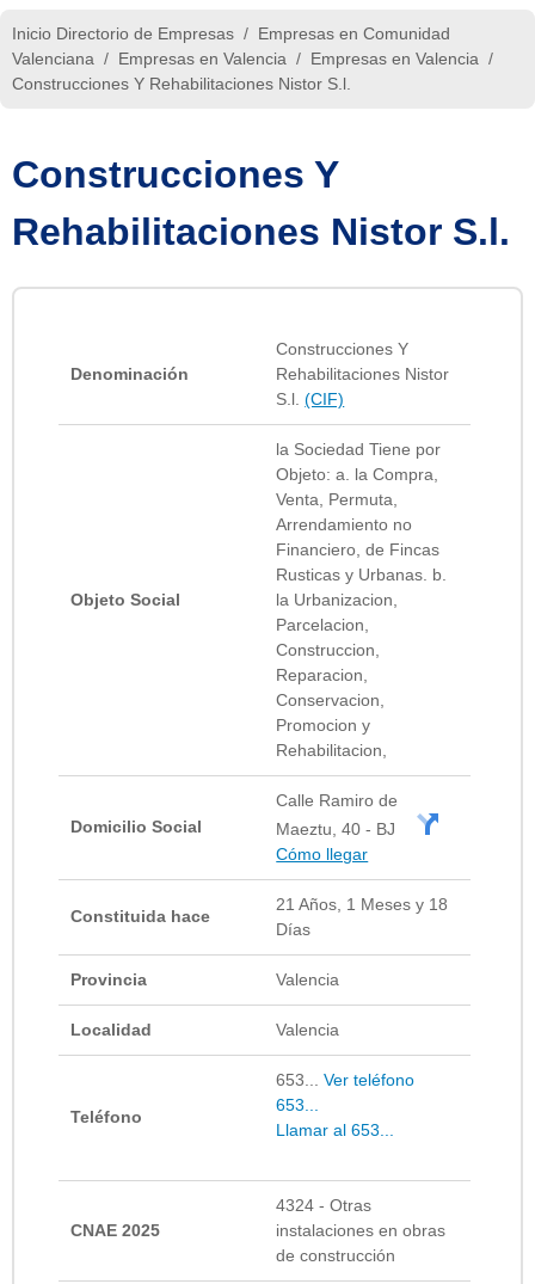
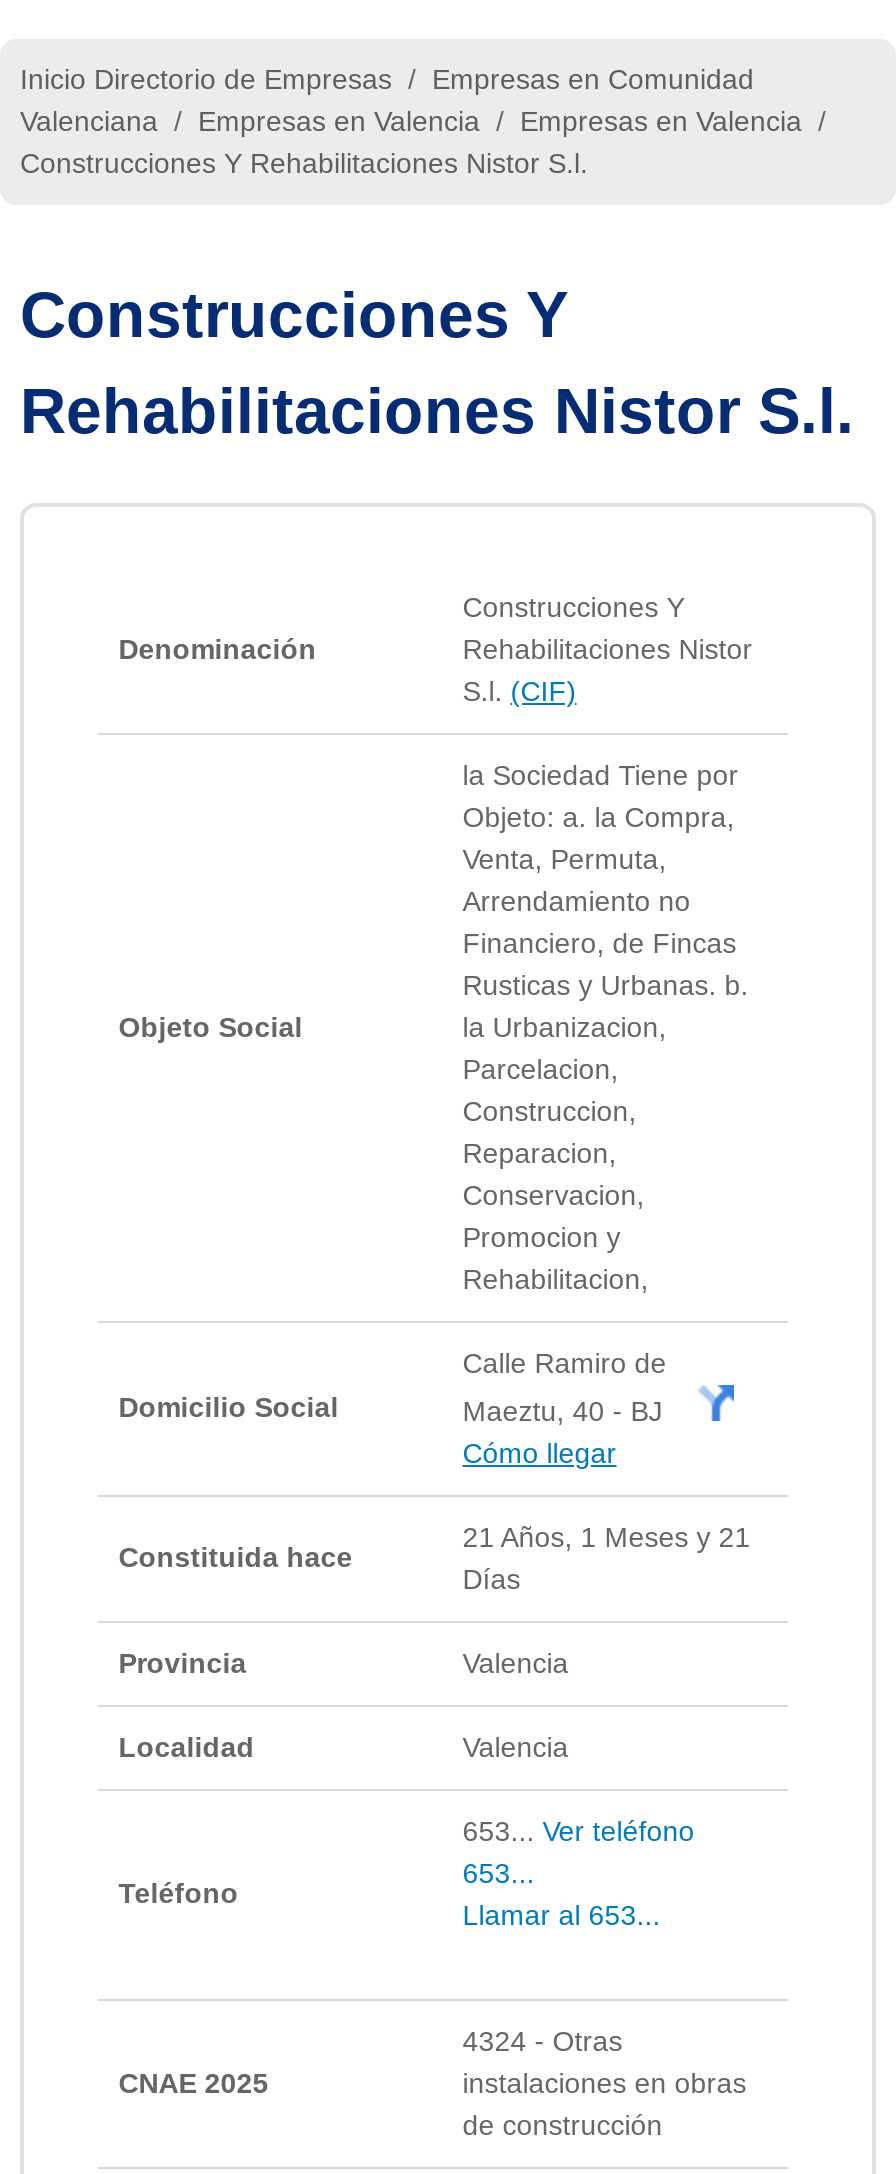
- 21 Años, 1 Meses y 18
+ 21 Años, 1 Meses y 21
